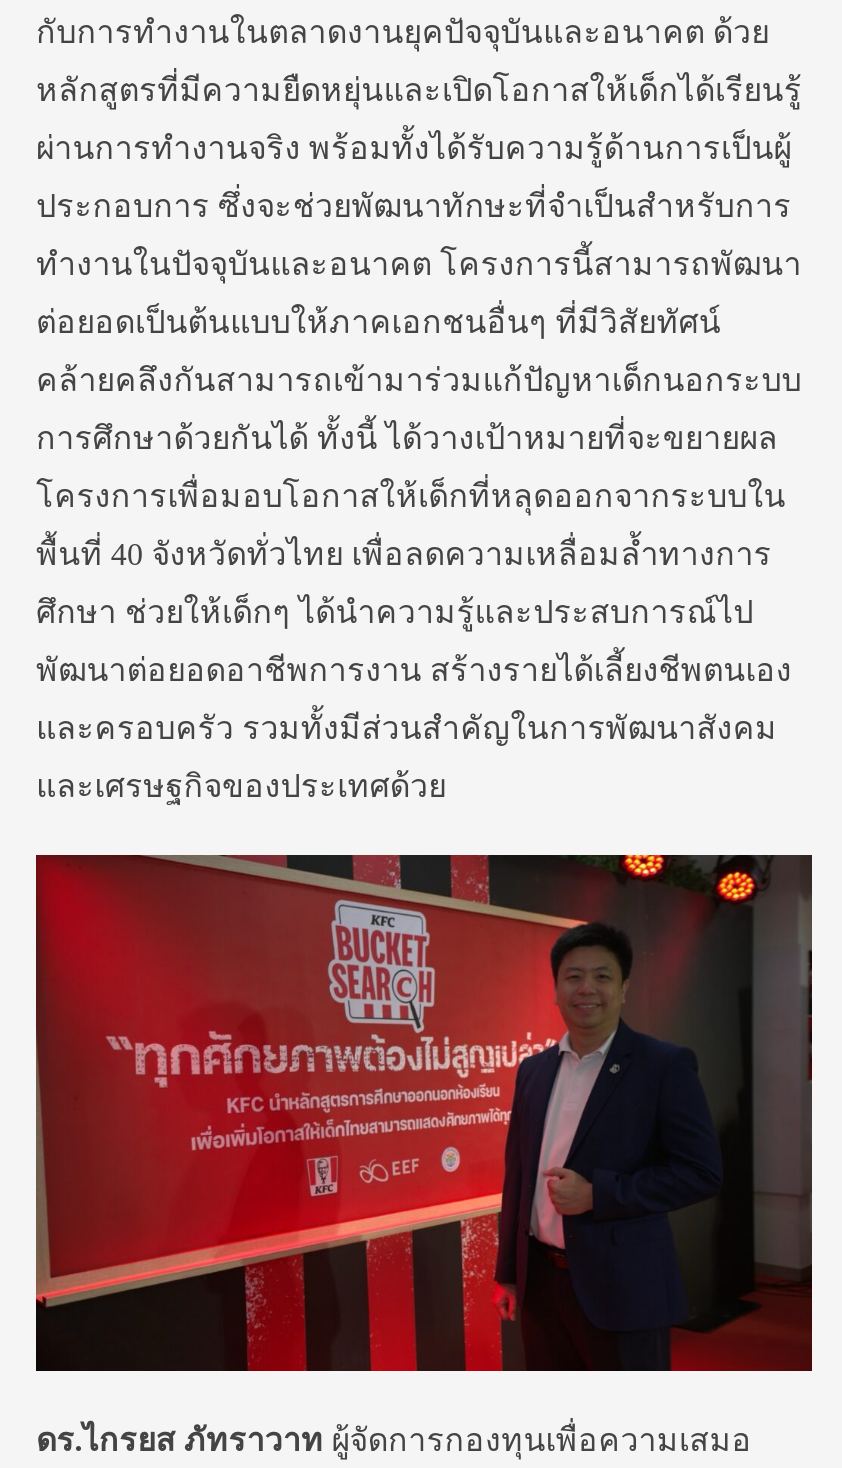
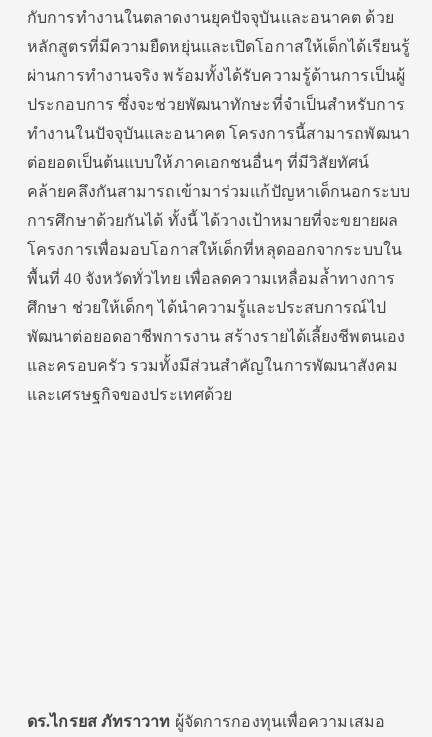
- [image]
